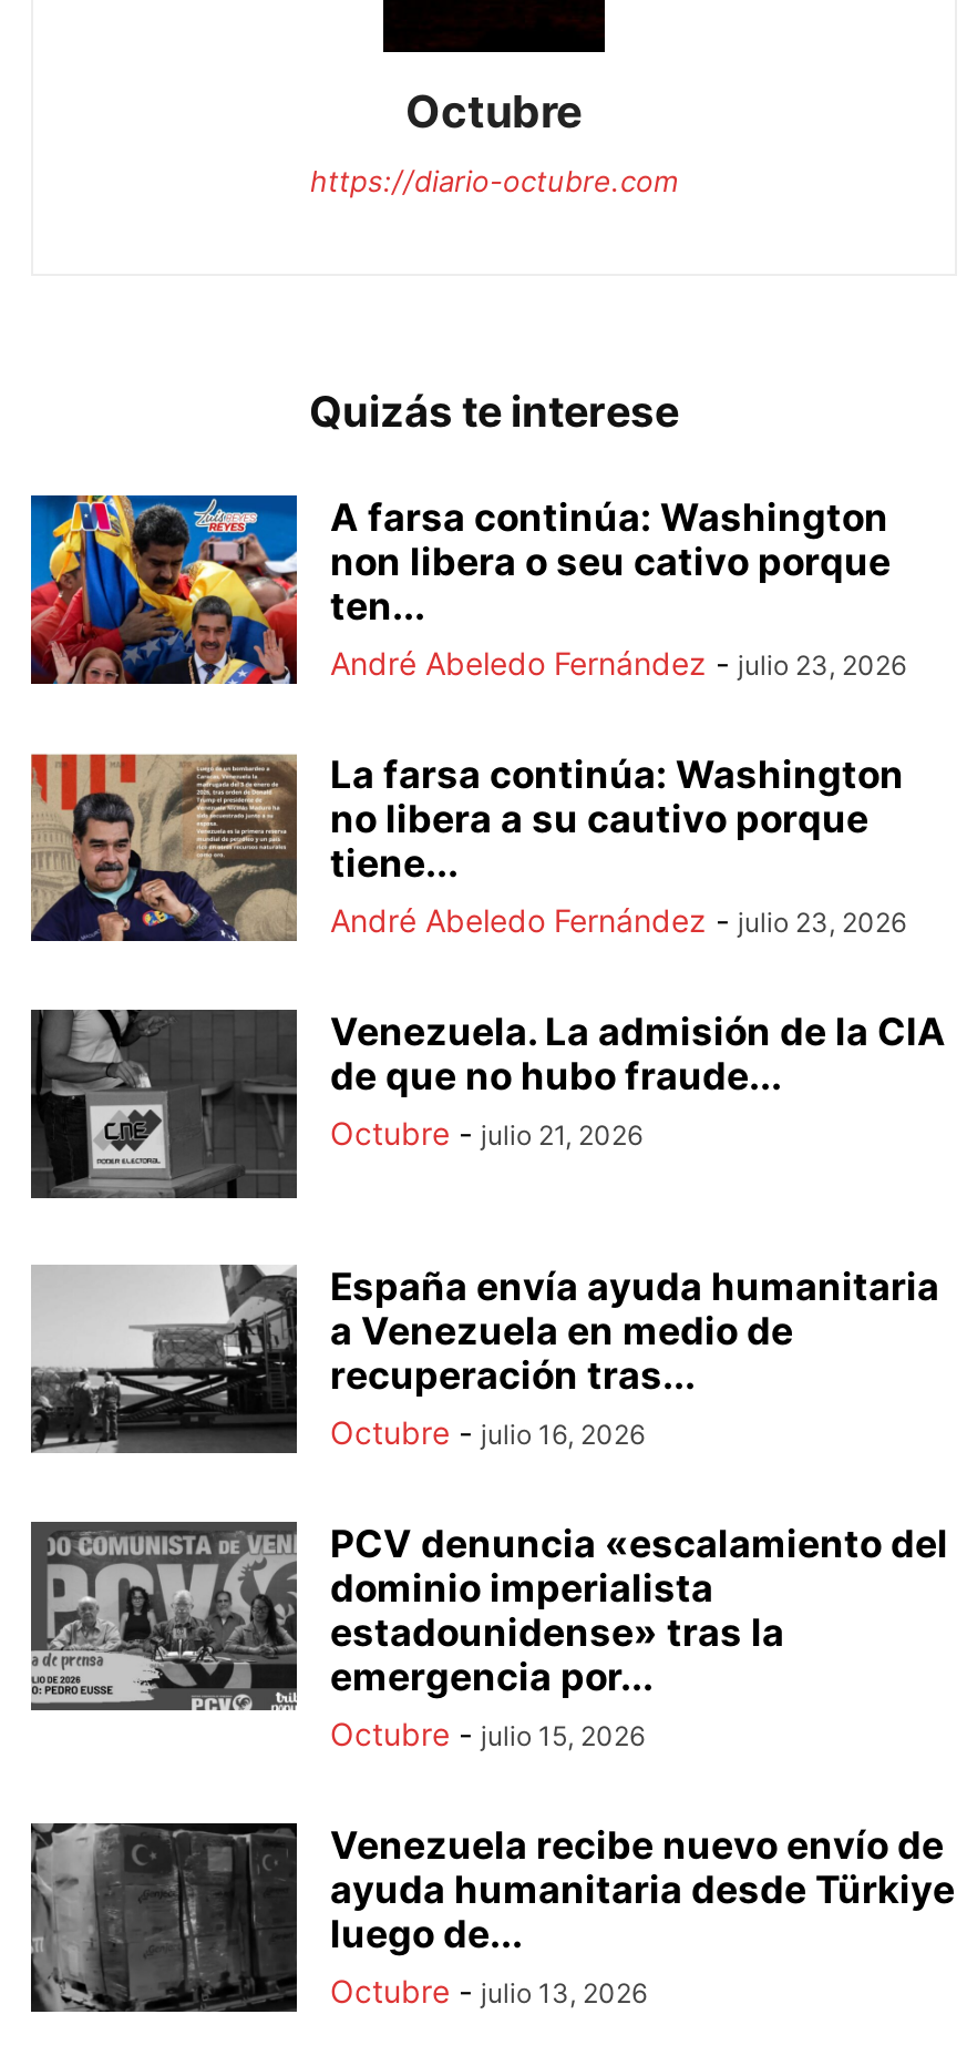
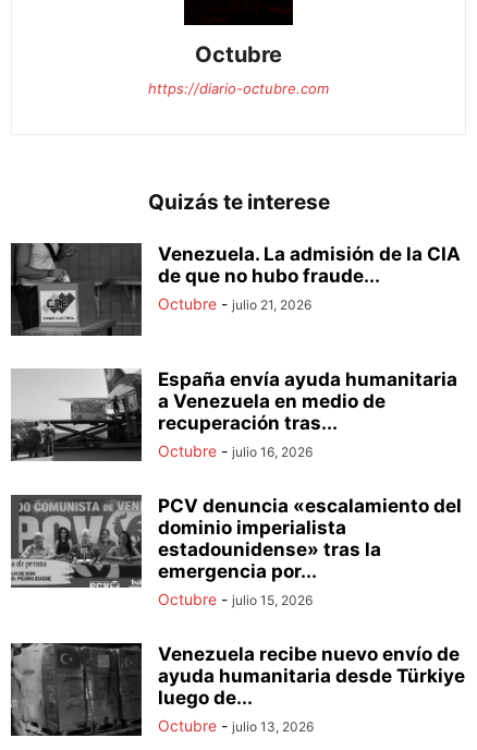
- [image]
- A farsa continúa: Washington
- non libera o seu cativo porque
- ten...
- André Abeledo Fernández - julio 23, 2026
- La farsa continúa: Washington
- no libera a su cautivo porque
- tiene...
- André Abeledo Fernández - julio 23, 2026

- [image]
